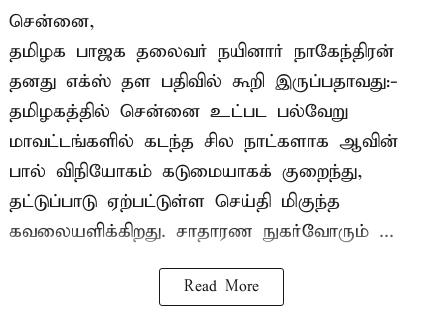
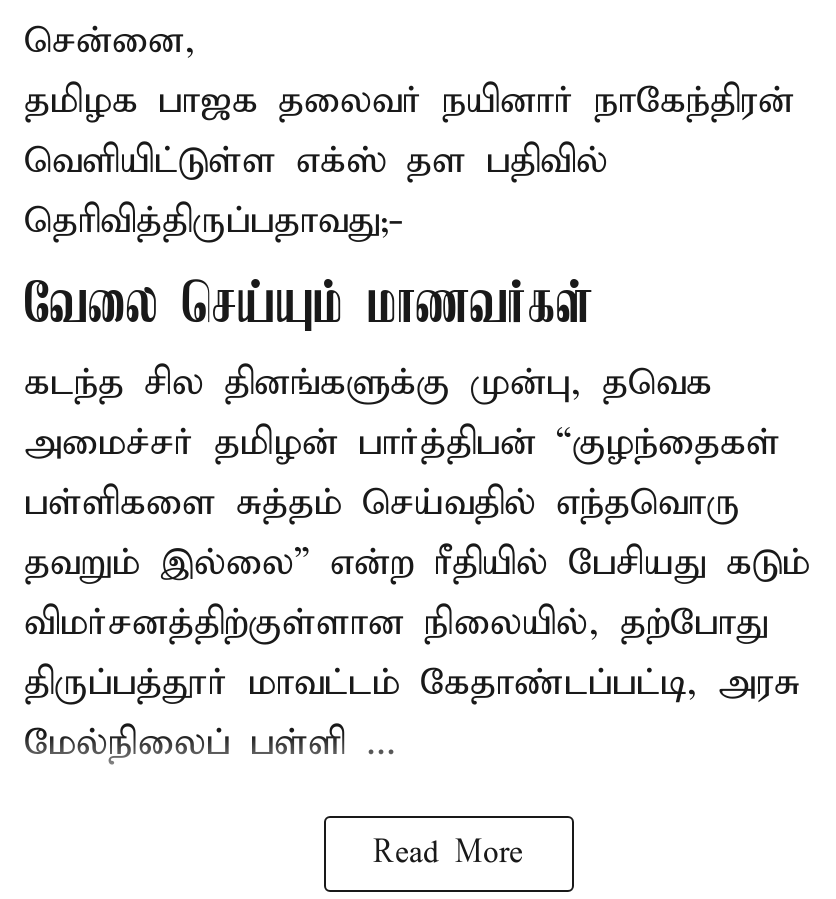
- தனது எக்ஸ் தள பதிவில் கூறி இருப்பதாவது:-
- தமிழகத்தில் சென்னை உட்பட பல்வேறு
- மாவட்டங்களில் கடந்த சில நாட்களாக ஆவின்
- பால் விநியோகம் கடுமையாகக் குறைந்து,
- தட்டுப்பாடு ஏற்பட்டுள்ள செய்தி மிகுந்த
- கவலையளிக்கிறது. சாதாரண நுகர்வோரும் ...
+ வெளியிட்டுள்ள எக்ஸ் தள பதிவில்
+ தெரிவித்திருப்பதாவது;-
+ வேலை செய்யும் மாணவர்கள்
+ கடந்த சில தினங்களுக்கு முன்பு, தவெக
+ அமைச்சர் தமிழன் பார்த்திபன் “குழந்தைகள்
+ பள்ளிகளை சுத்தம் செய்வதில் எந்தவொரு
+ தவறும் இல்லை” என்ற ரீதியில் பேசியது கடும்
+ விமர்சனத்திற்குள்ளான நிலையில், தற்போது
+ திருப்பத்தூர் மாவட்டம் கேதாண்டப்பட்டி, அரசு
+ மேல்நிலைப் பள்ளி ...
